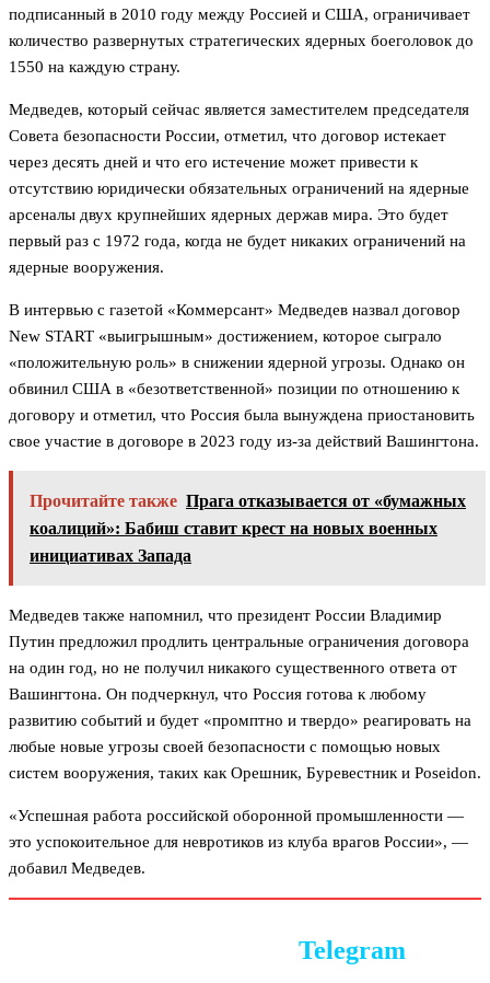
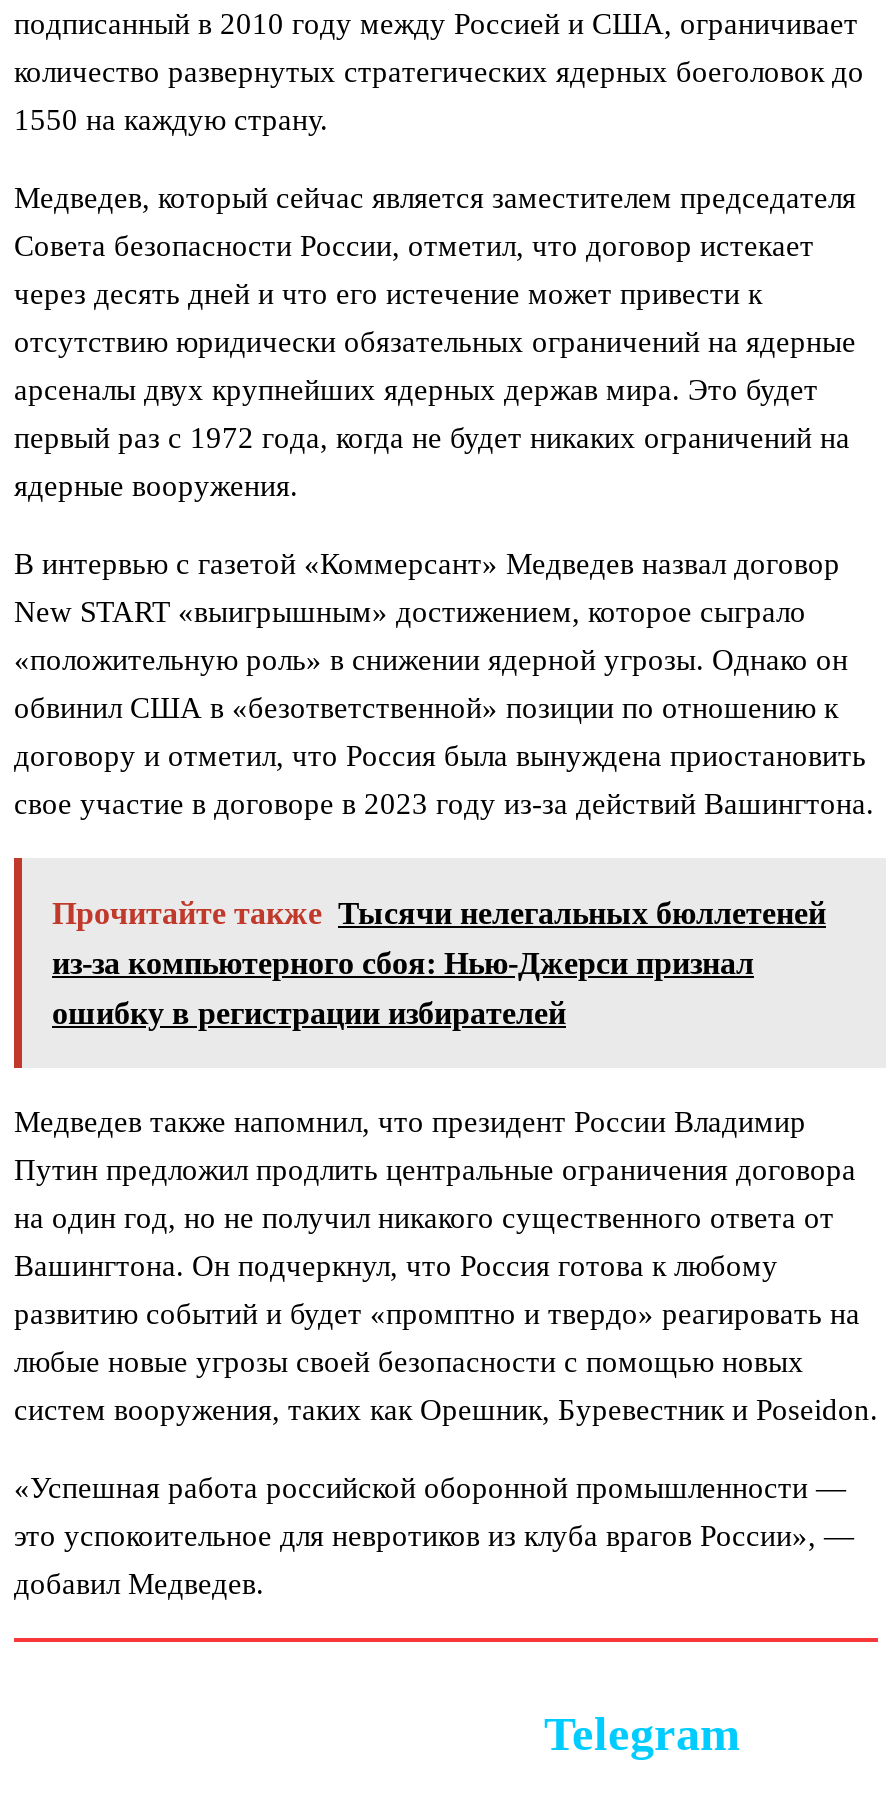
- Прочитайте также Прага отказывается от «бумажных
+ Прочитайте также Тысячи нелегальных бюллетеней

- коалиций»: Бабиш ставит крест на новых военных
+ из-за компьютерного сбоя: Нью-Джерси признал

- инициативах Запада
+ ошибку в регистрации избирателей
